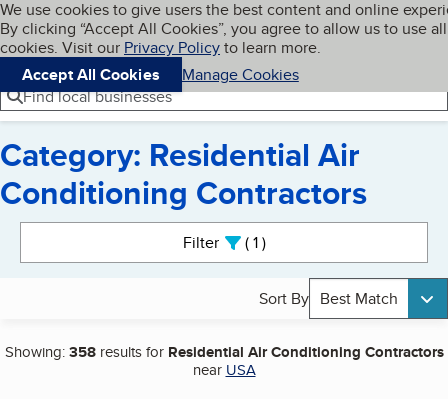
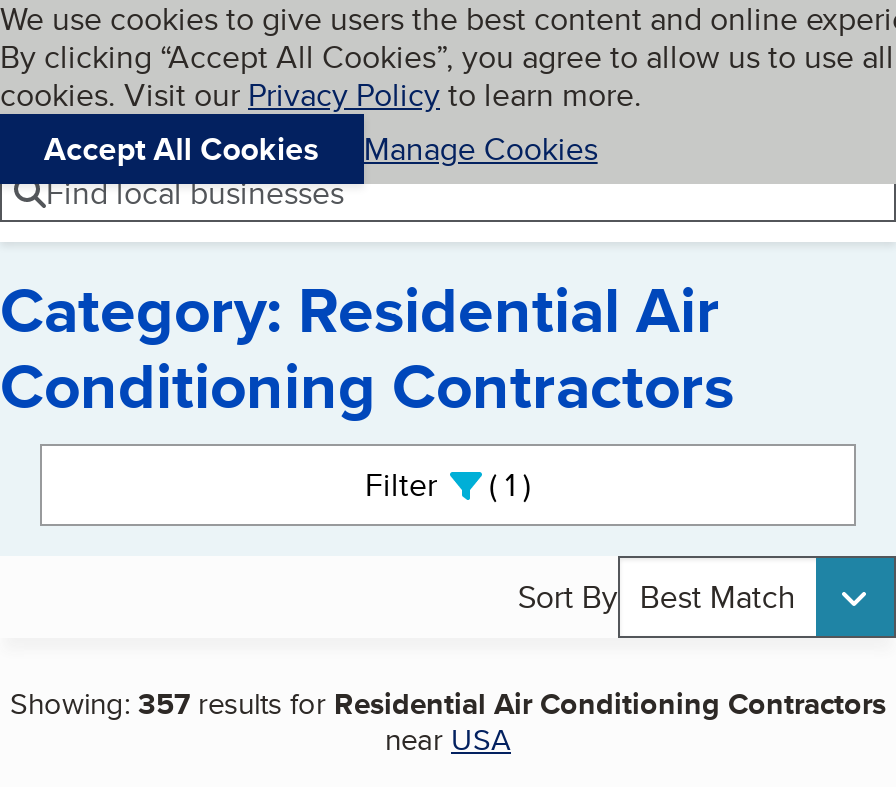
- Showing: 358 results for Residential Air Conditioning Contractors
+ Showing: 357 results for Residential Air Conditioning Contractors
